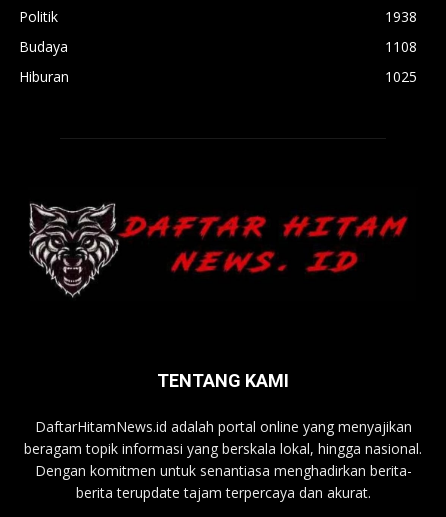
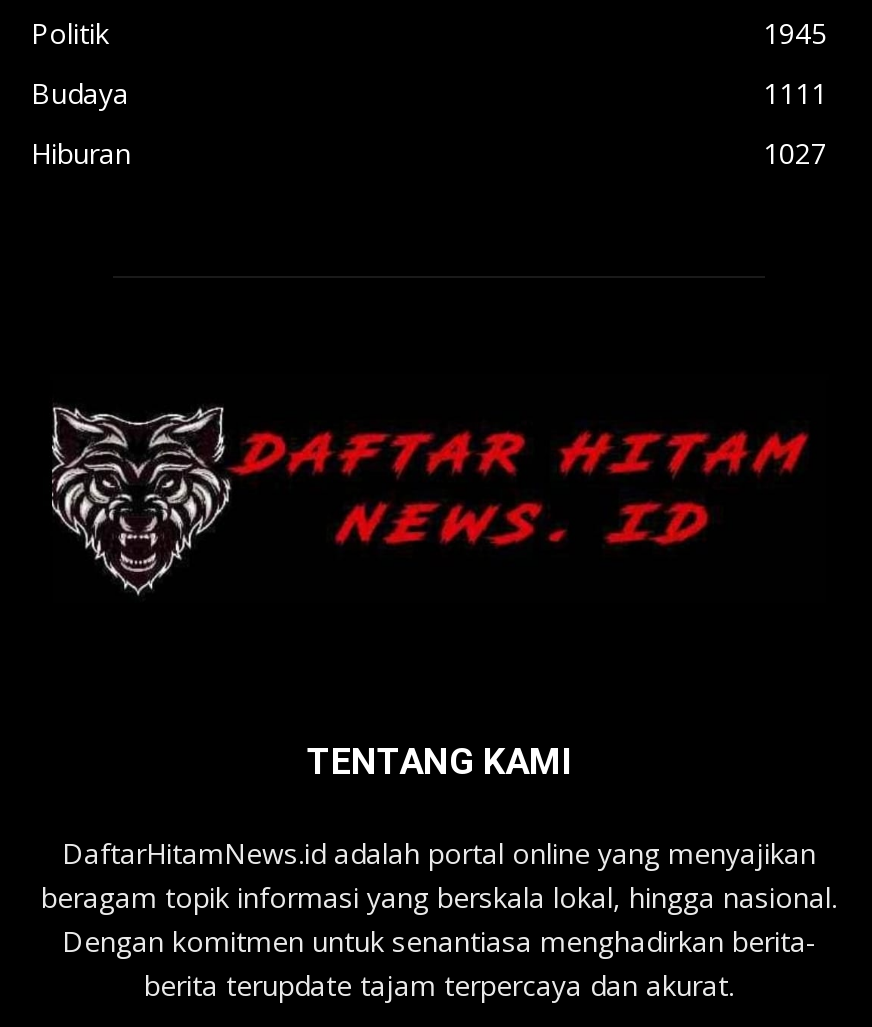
- 1938
+ 1945

- 1108
+ 1111

- 1025
+ 1027
